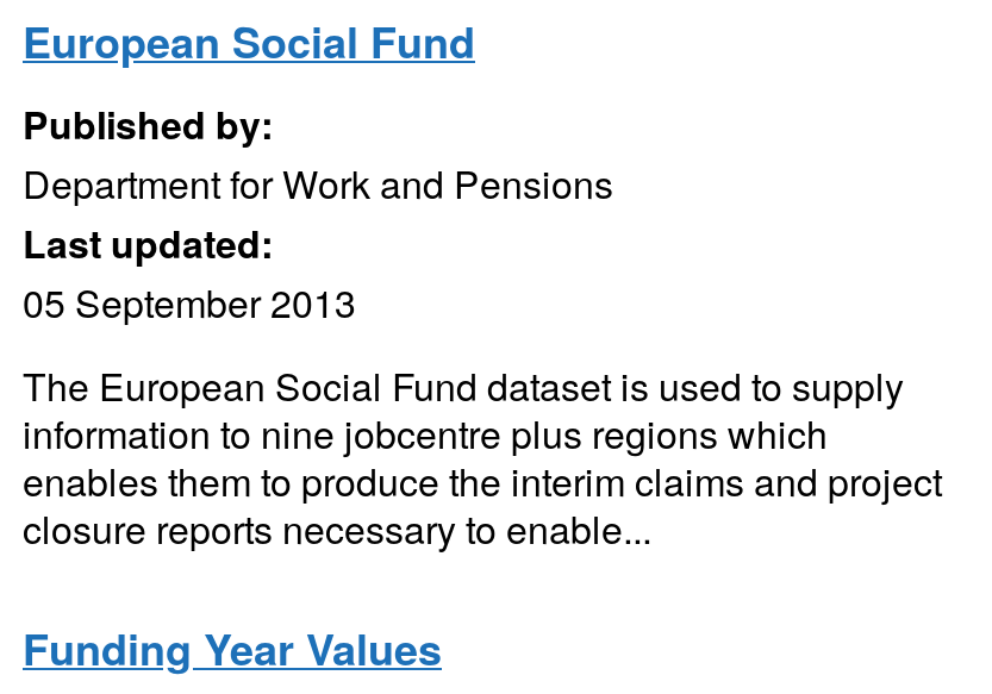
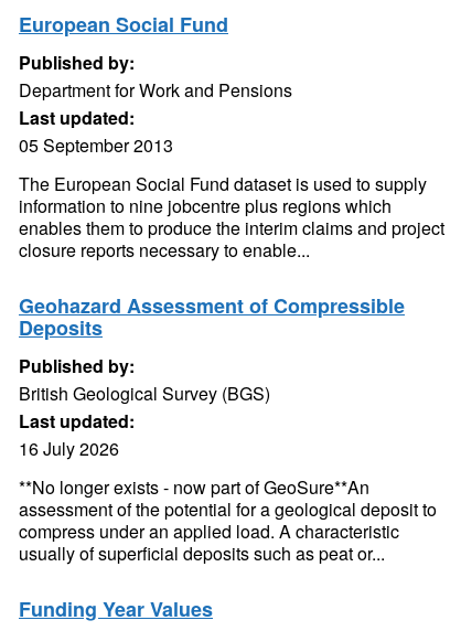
+ Geohazard Assessment of Compressible
+ Deposits
+ Published by:
+ British Geological Survey (BGS)
+ Last updated:
+ 16 July 2026
+ **No longer exists - now part of GeoSure**An
+ assessment of the potential for a geological deposit to
+ compress under an applied load. A characteristic
+ usually of superficial deposits such as peat or...
